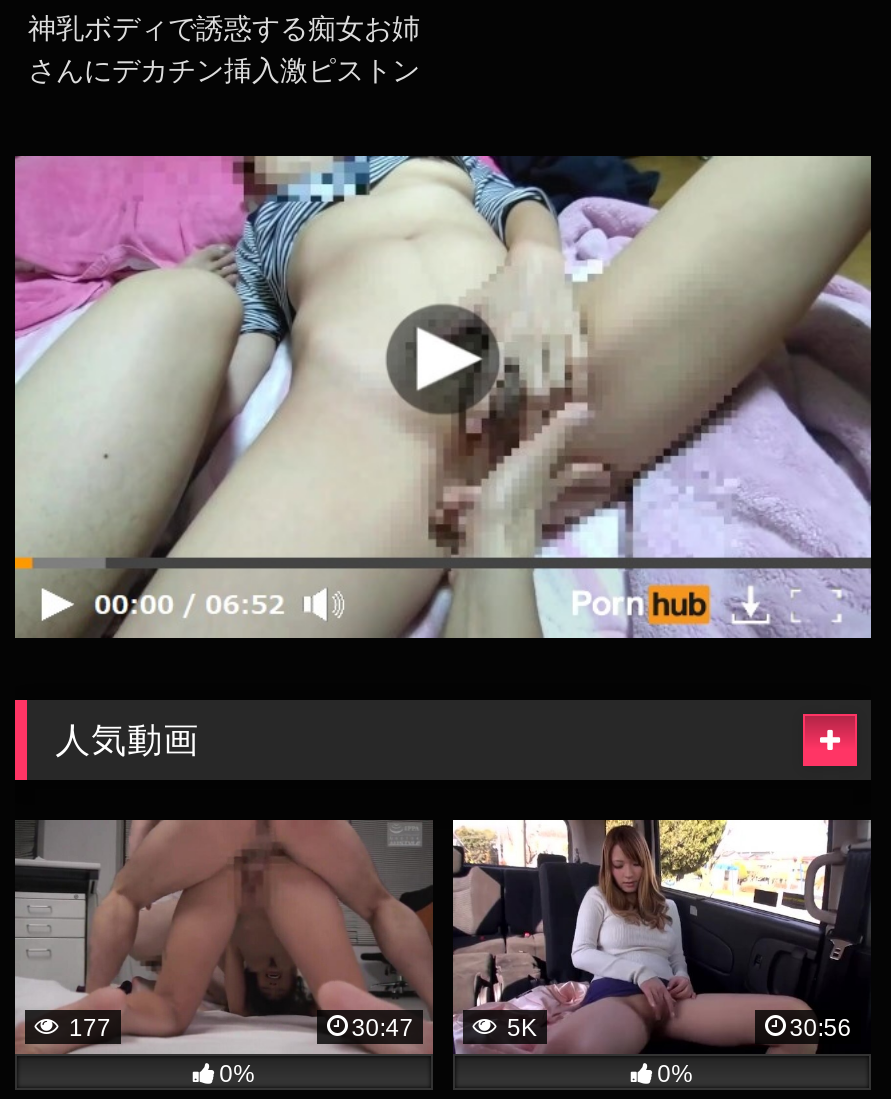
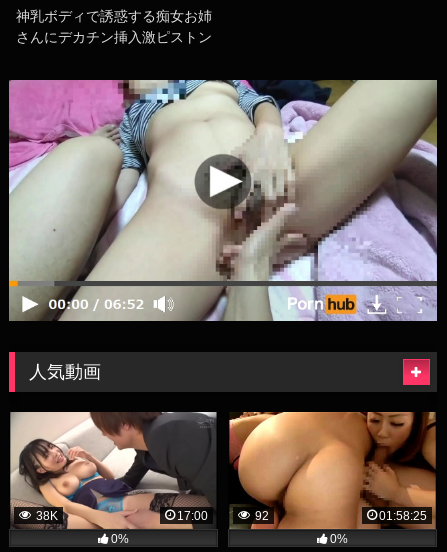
- [image]
- 177
- 30:47
+ [image]
+ 38K
+ 17:00

- [image]
- 5K
- 30:56
+ [image]
+ 92
+ 01:58:25
